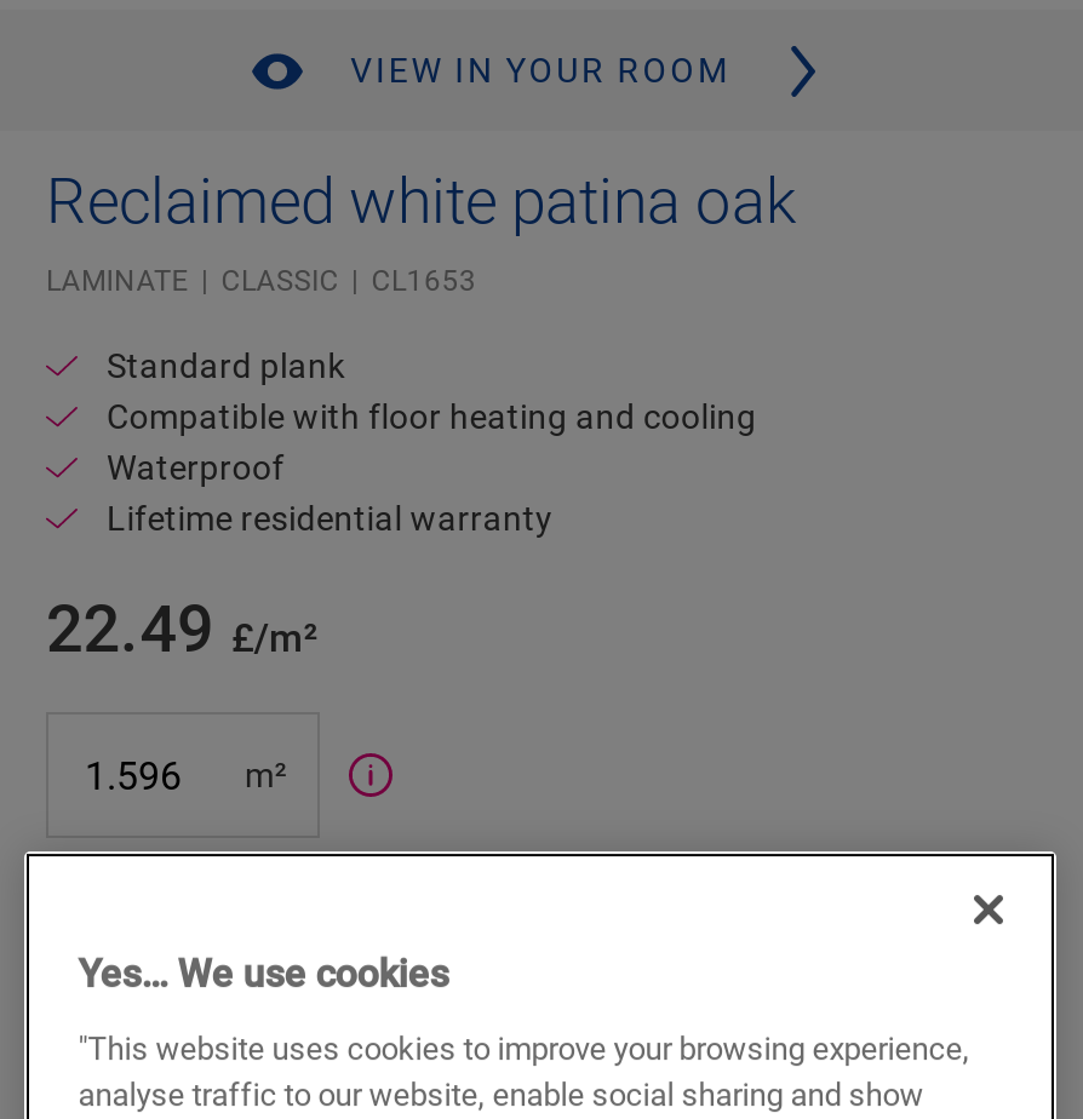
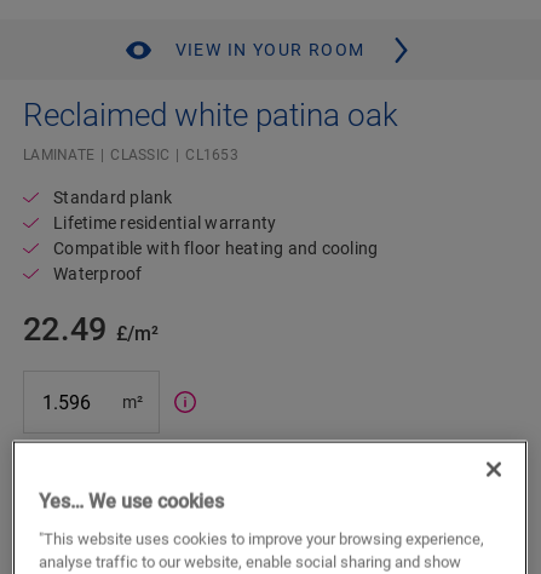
moved down: Compatible with floor heating and cooling | Waterproof

moved up: Lifetime residential warranty
